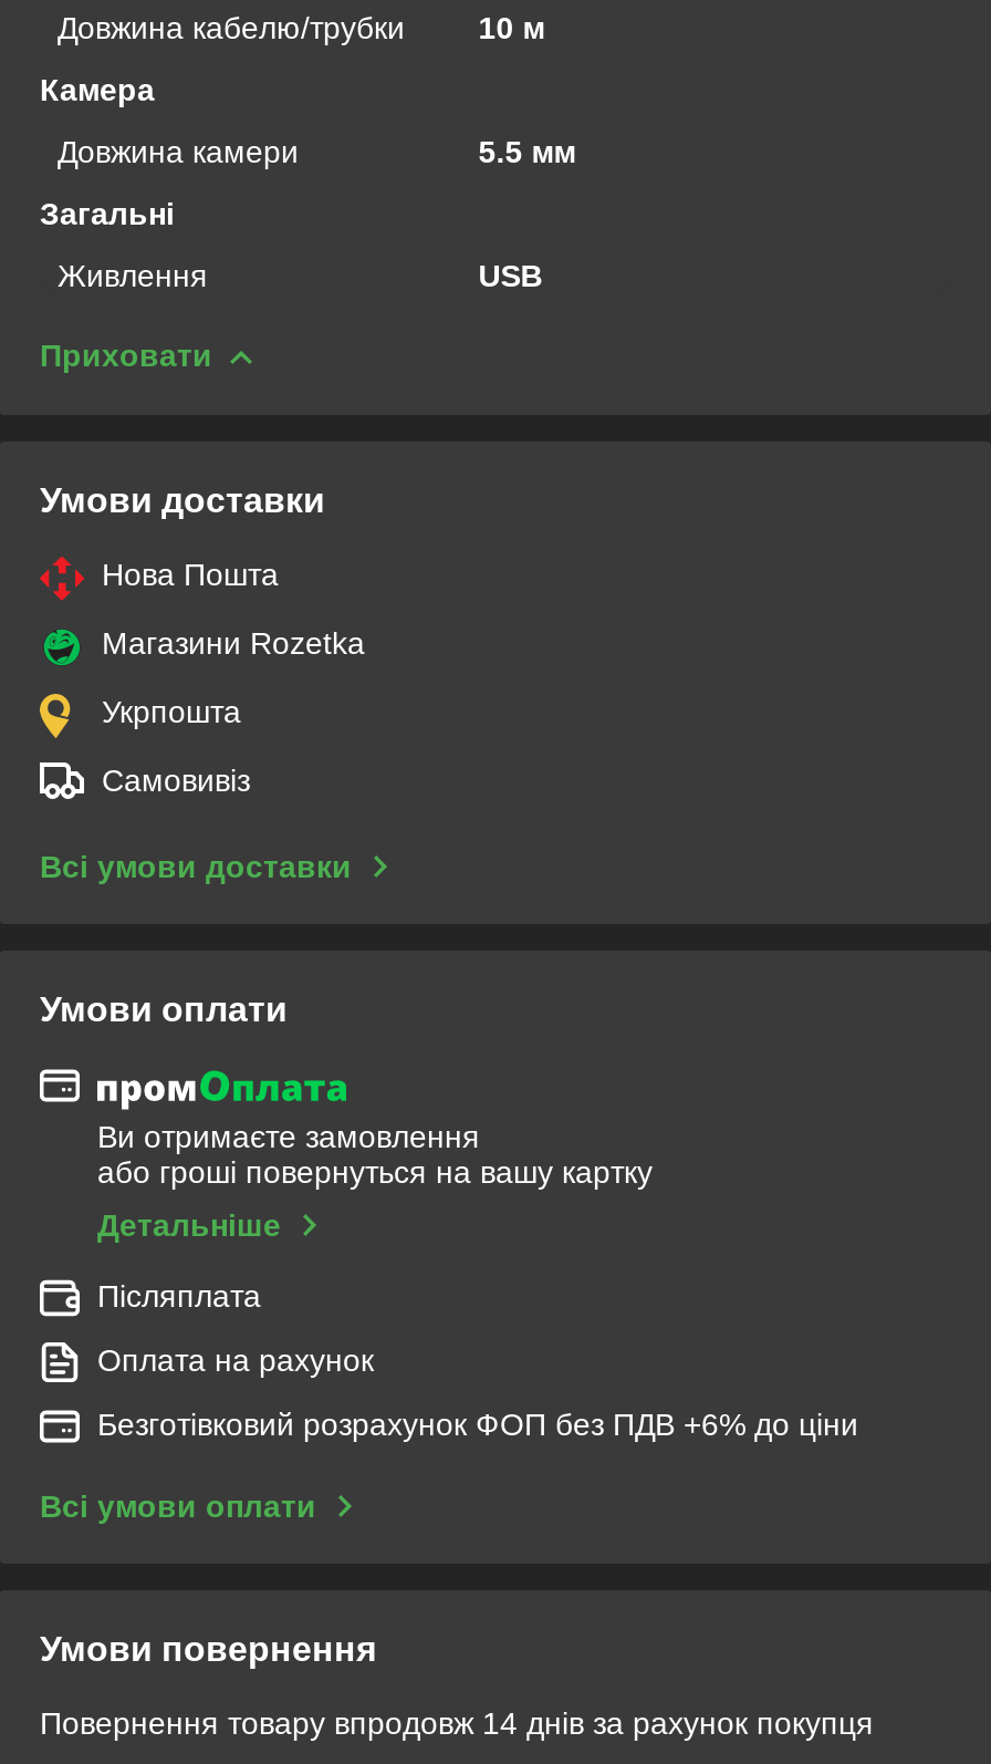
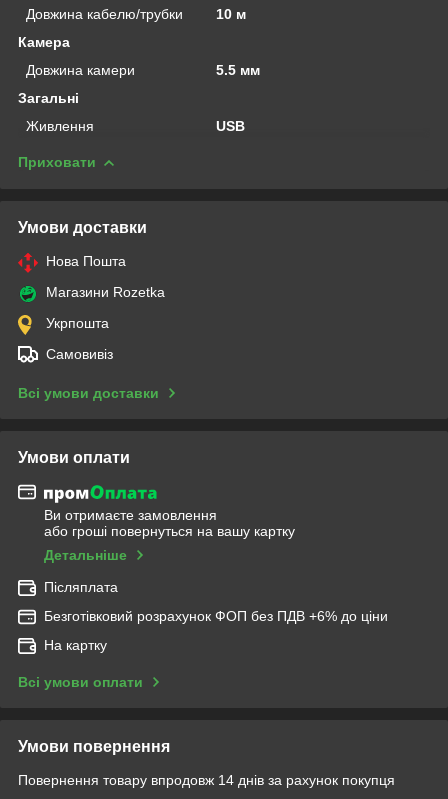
- Оплата на рахунок

moved up: Безготівковий розрахунок ФОП без ПДВ +6% до ціни

+ На картку
